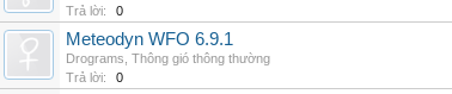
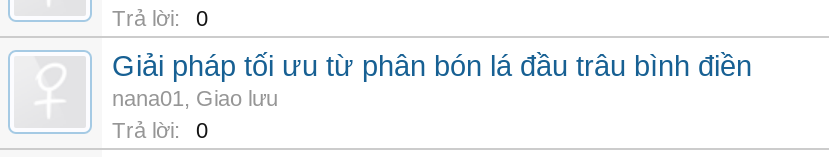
- Meteodyn WFO 6.9.1
- Drograms, Thông gió thông thường
+ Giải pháp tối ưu từ phân bón lá đầu trâu bình điền
+ nana01, Giao lưu
